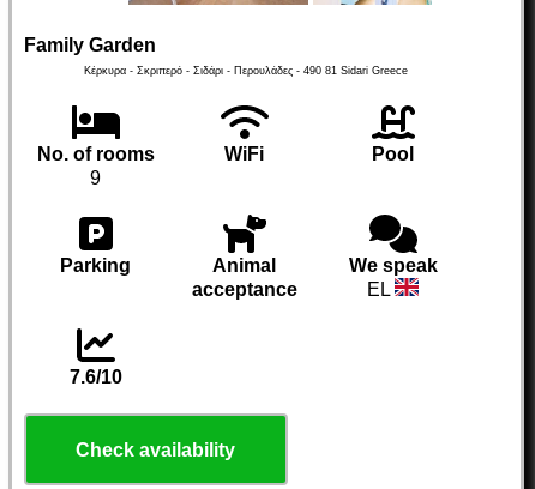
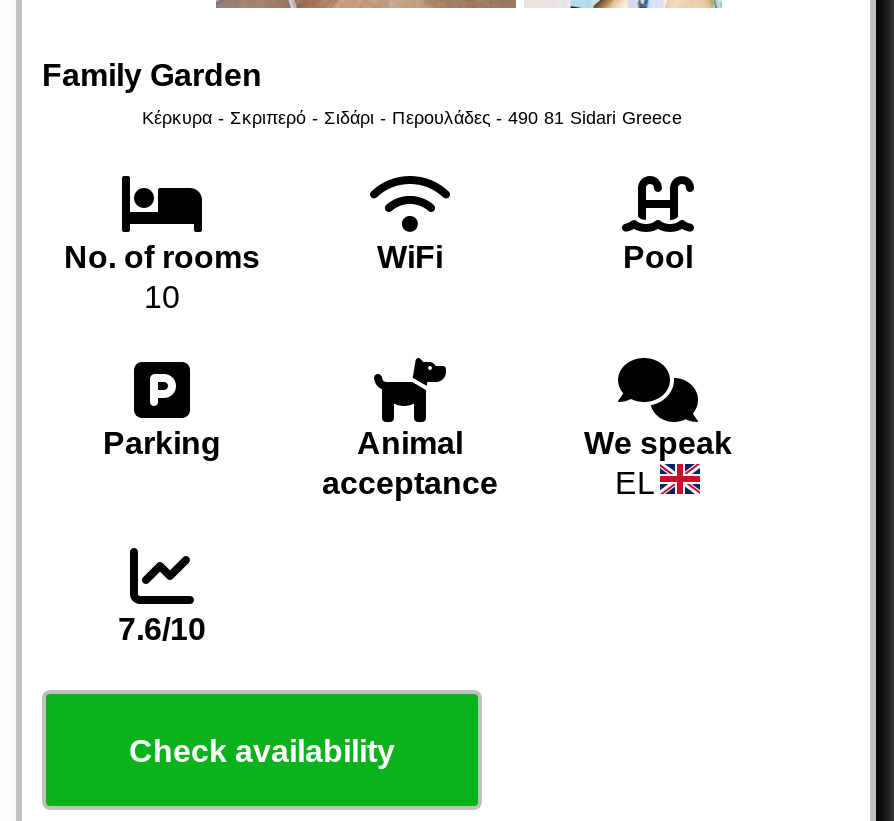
- 9
+ 10
